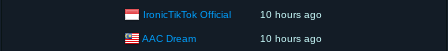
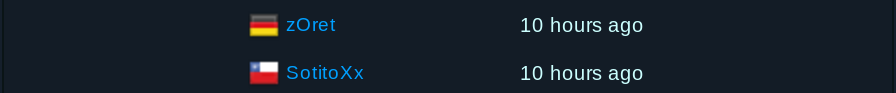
- IronicTikTok Official
+ zOret

- AAC Dream
+ SotitoXx
